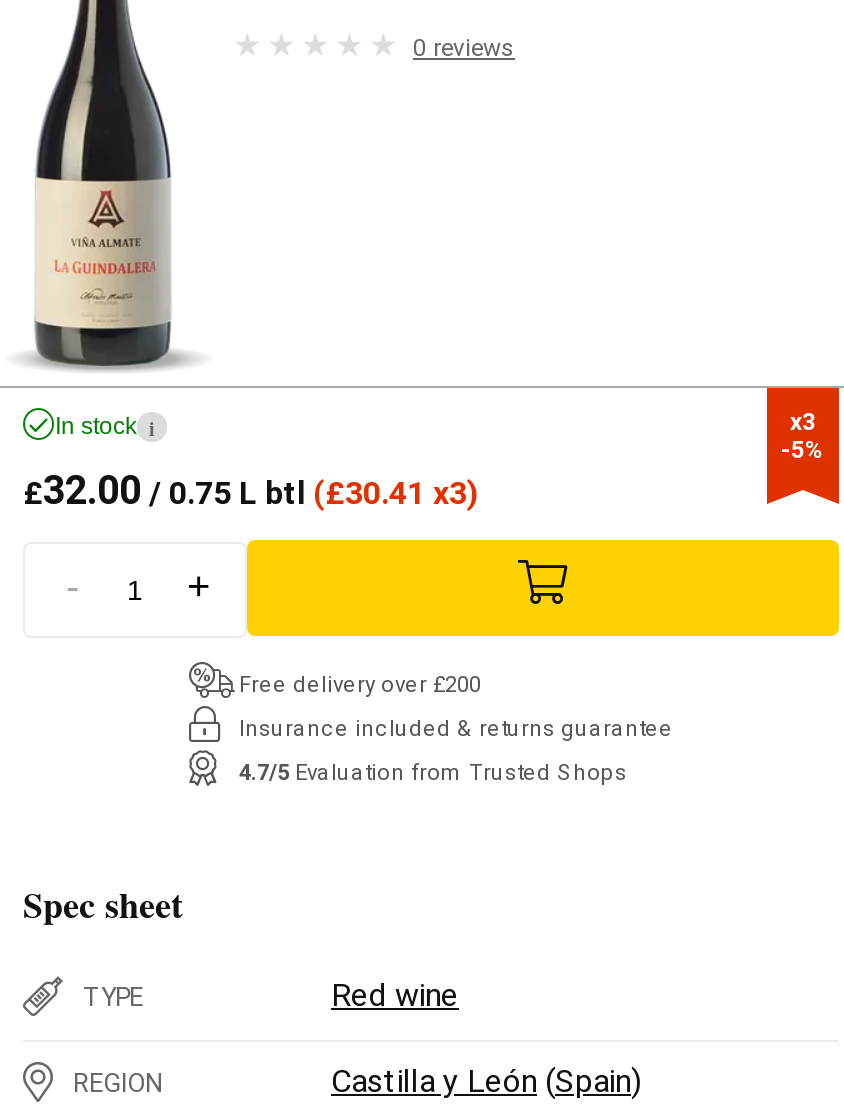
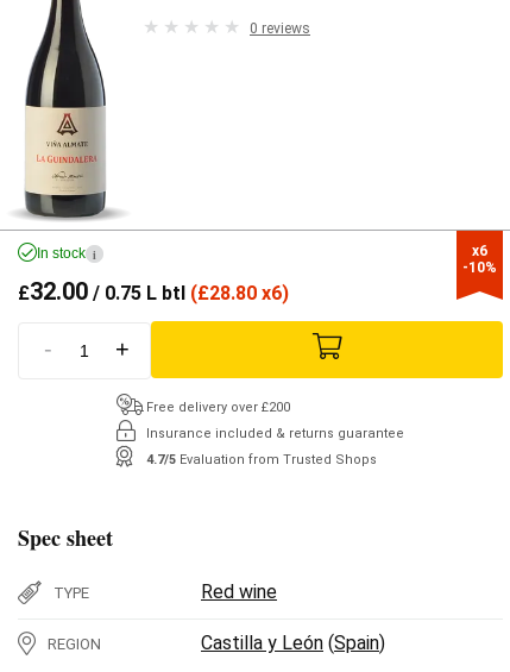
- x3
- -5%
+ x6
+ -10%

- £32.00 / 0.75 L btl (£30.41 x3)
+ £32.00 / 0.75 L btl (£28.80 x6)
